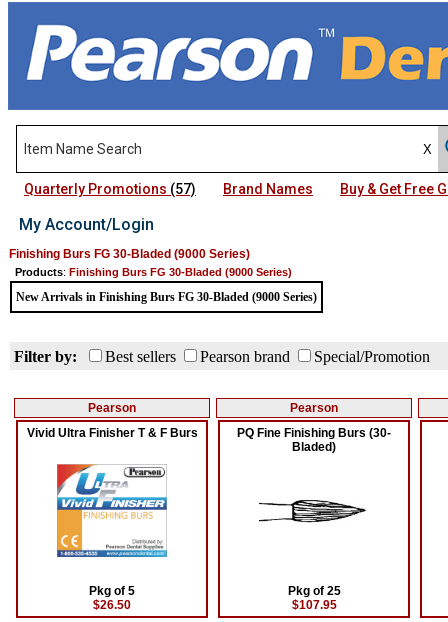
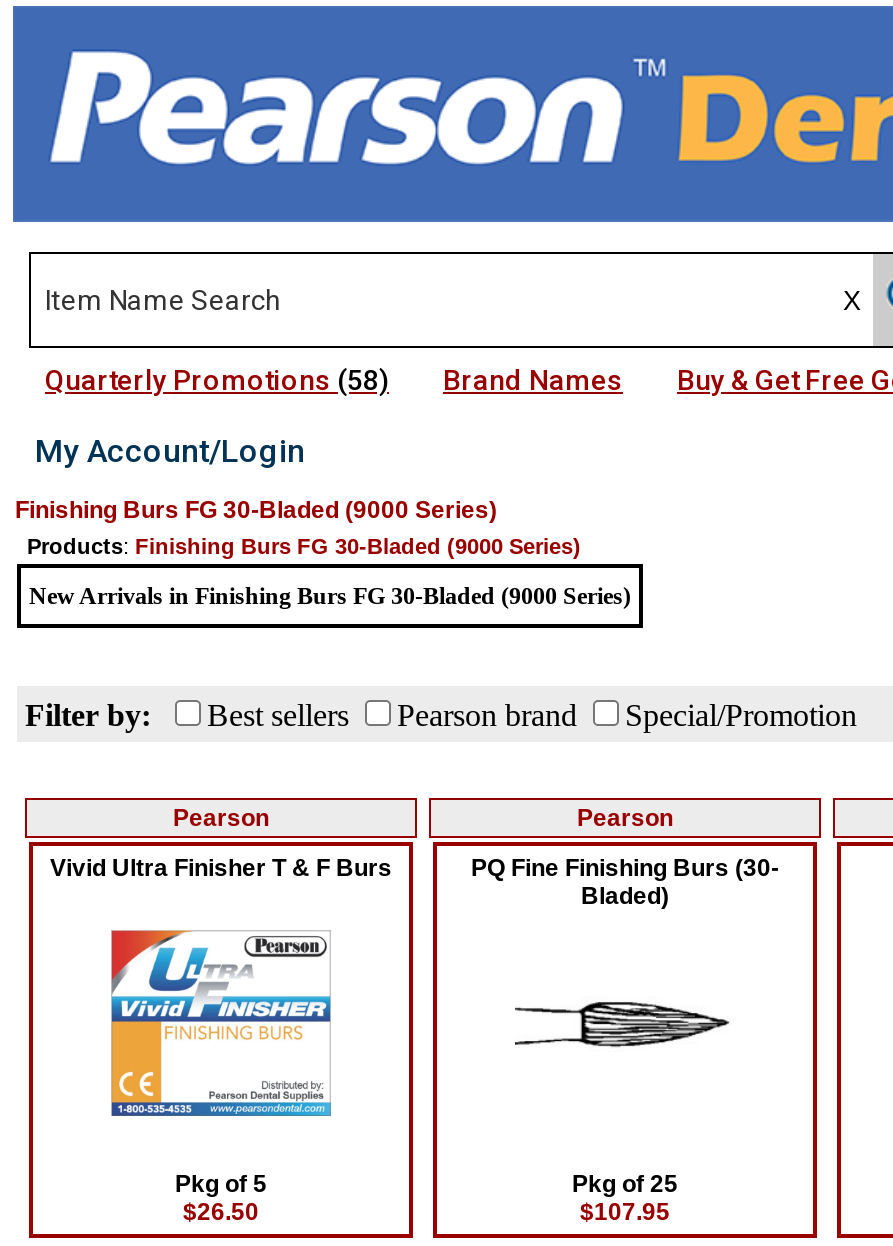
- Quarterly Promotions (57)
+ Quarterly Promotions (58)
